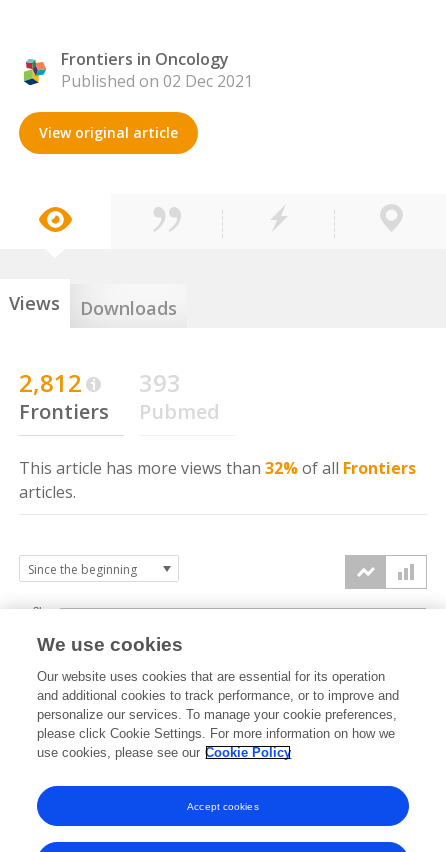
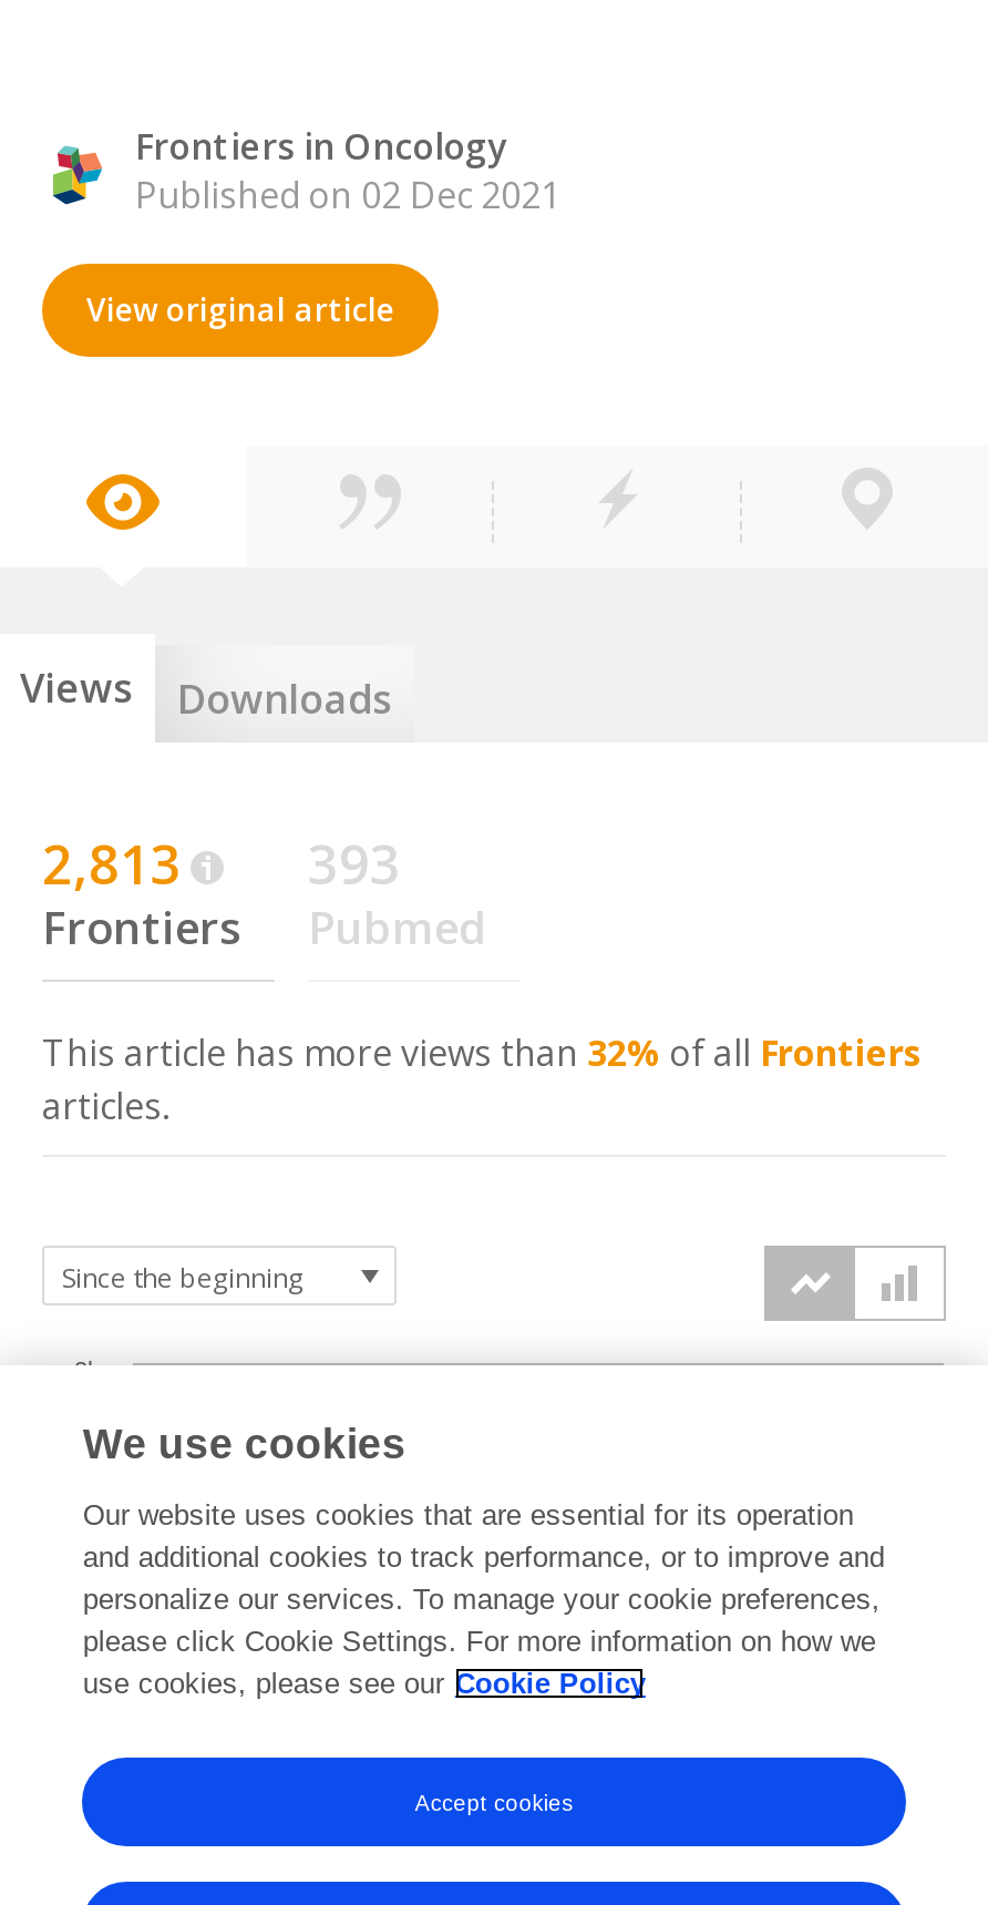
- 2,812
+ 2,813
